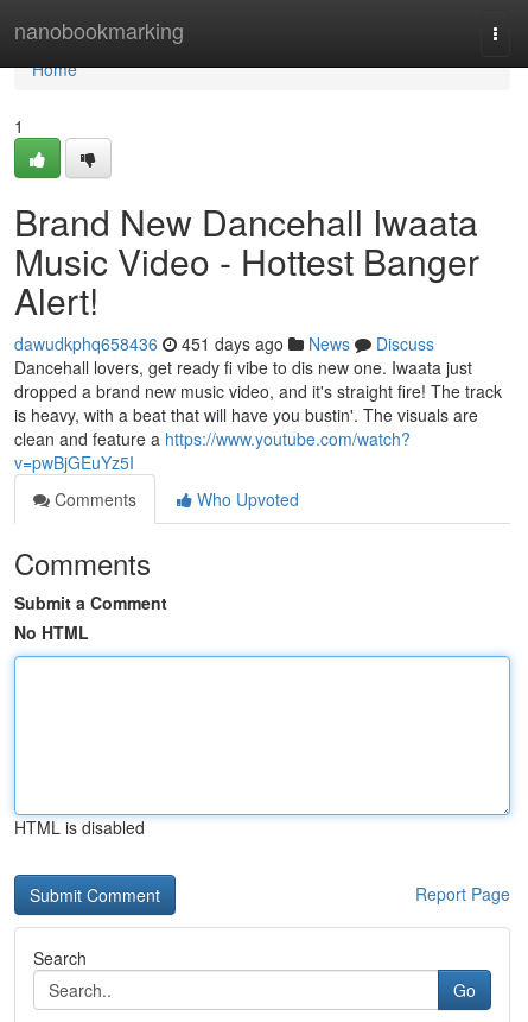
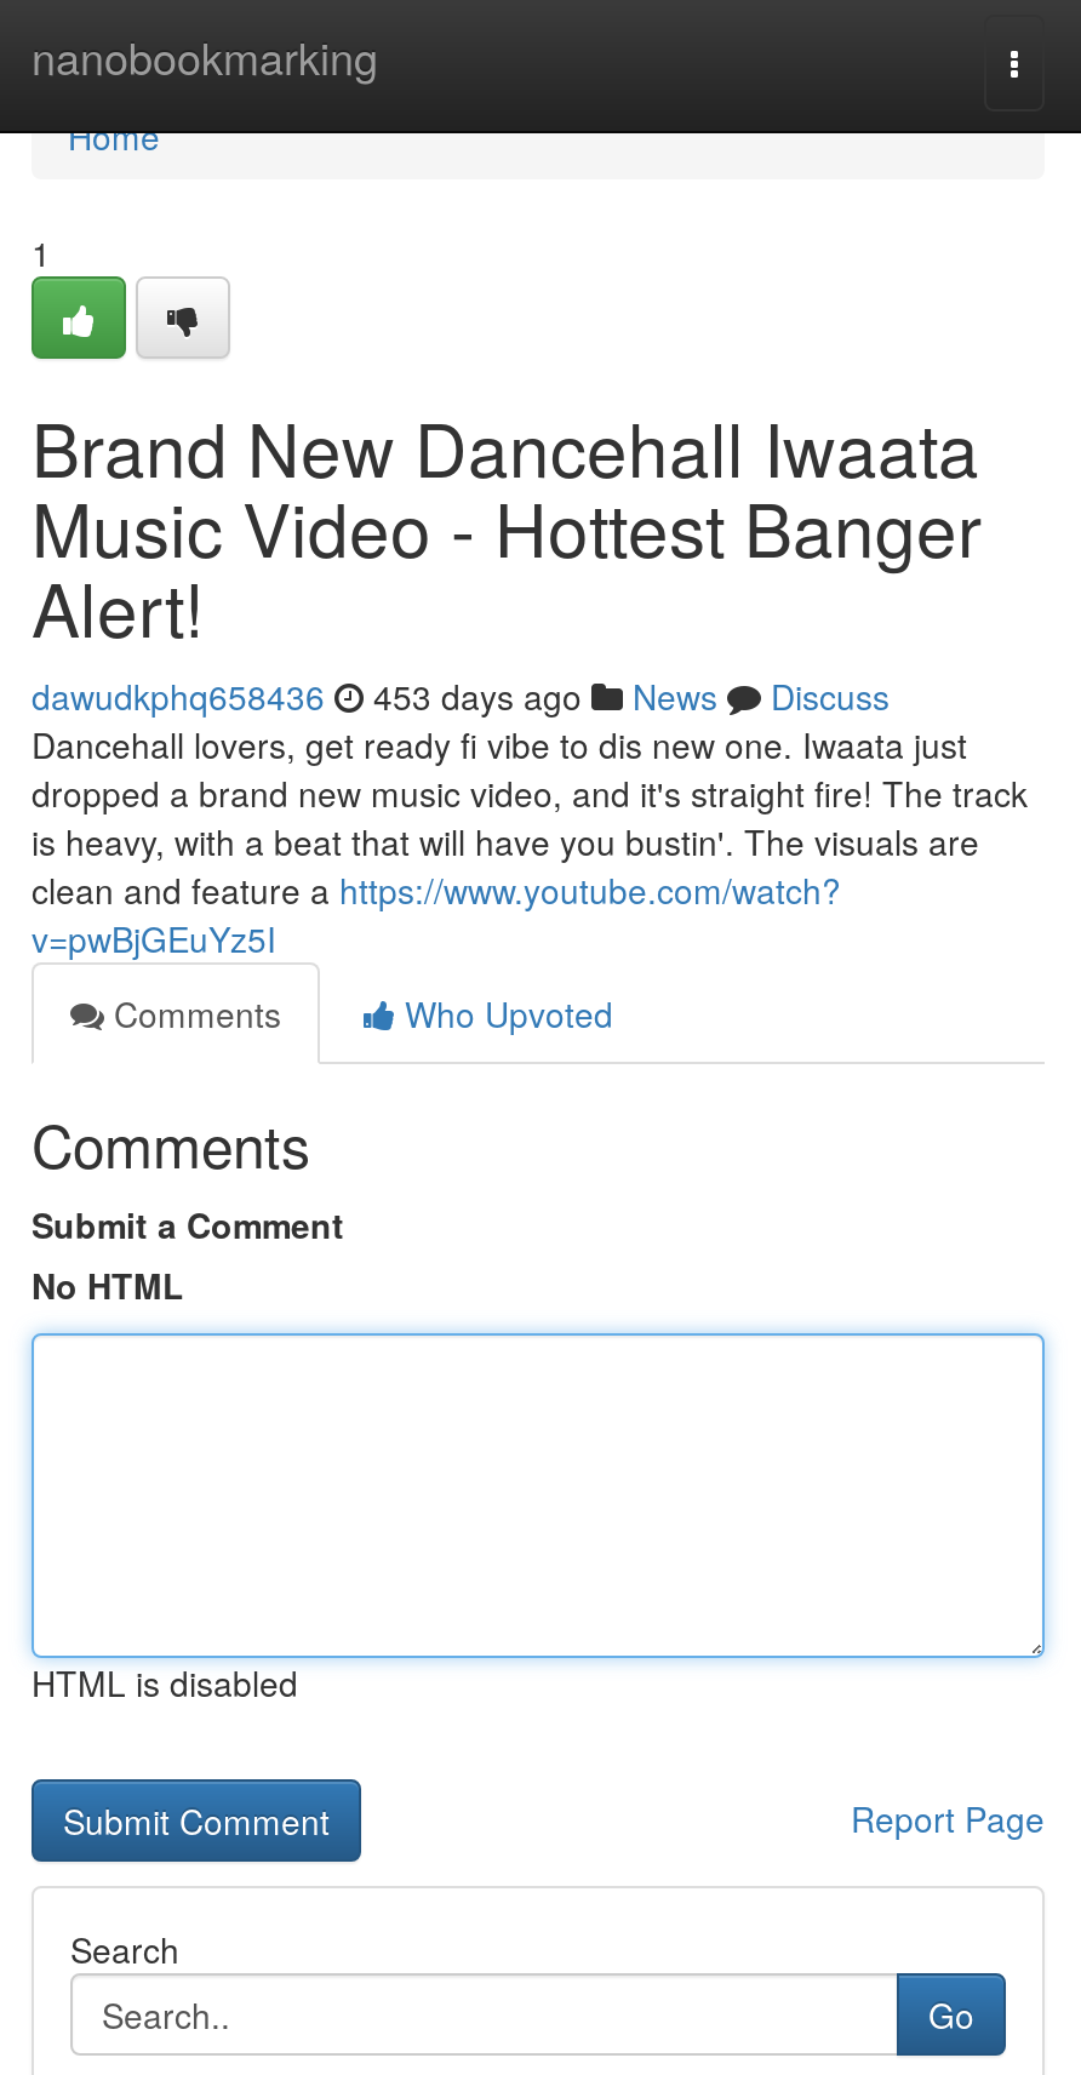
- dawudkphq658436 451 days ago News Discuss
+ dawudkphq658436 453 days ago News Discuss
